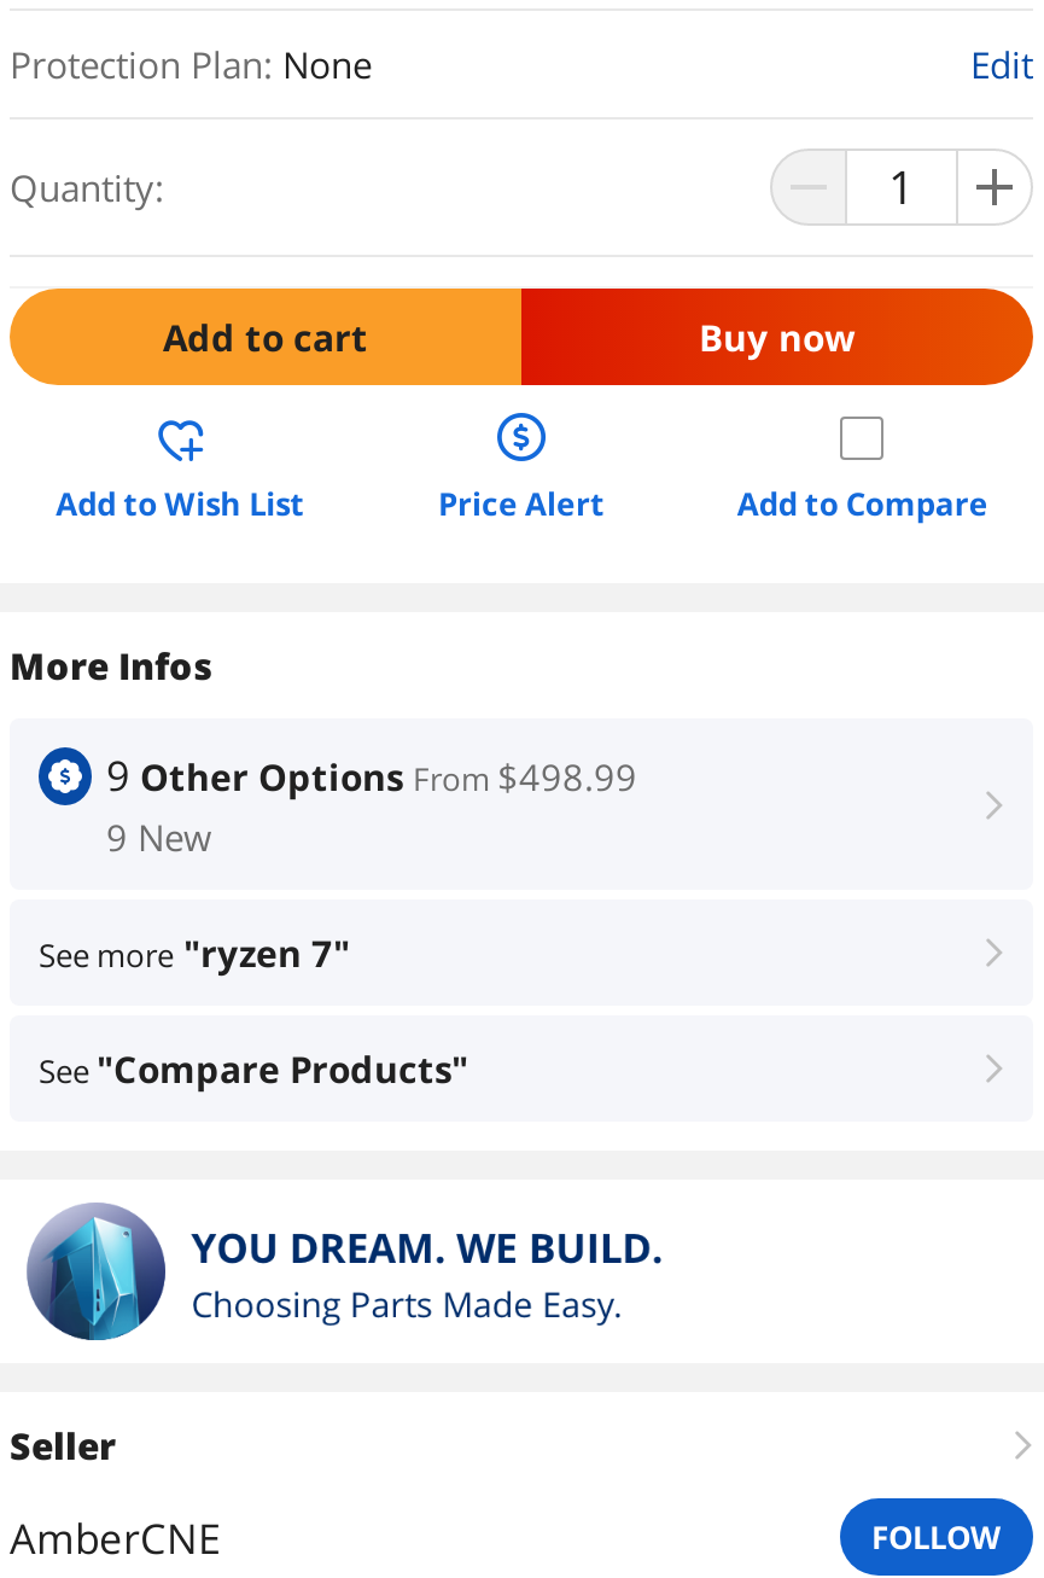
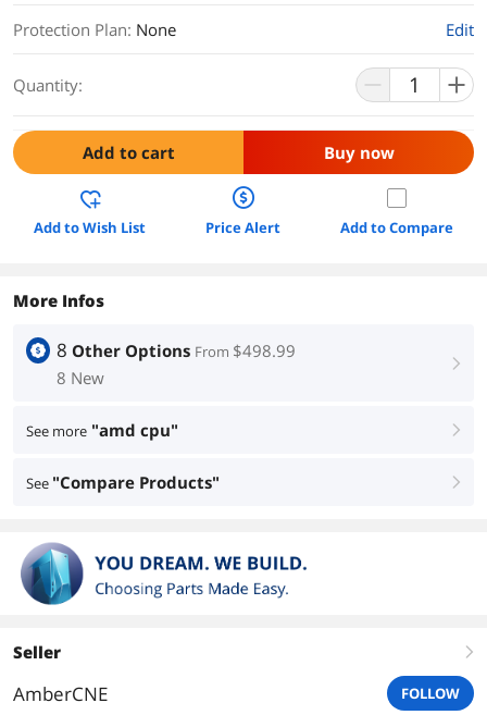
- 9 Other Options From $498.99
+ 8 Other Options From $498.99

- 9 New
+ 8 New

- See more "ryzen 7"
+ See more "amd cpu"
